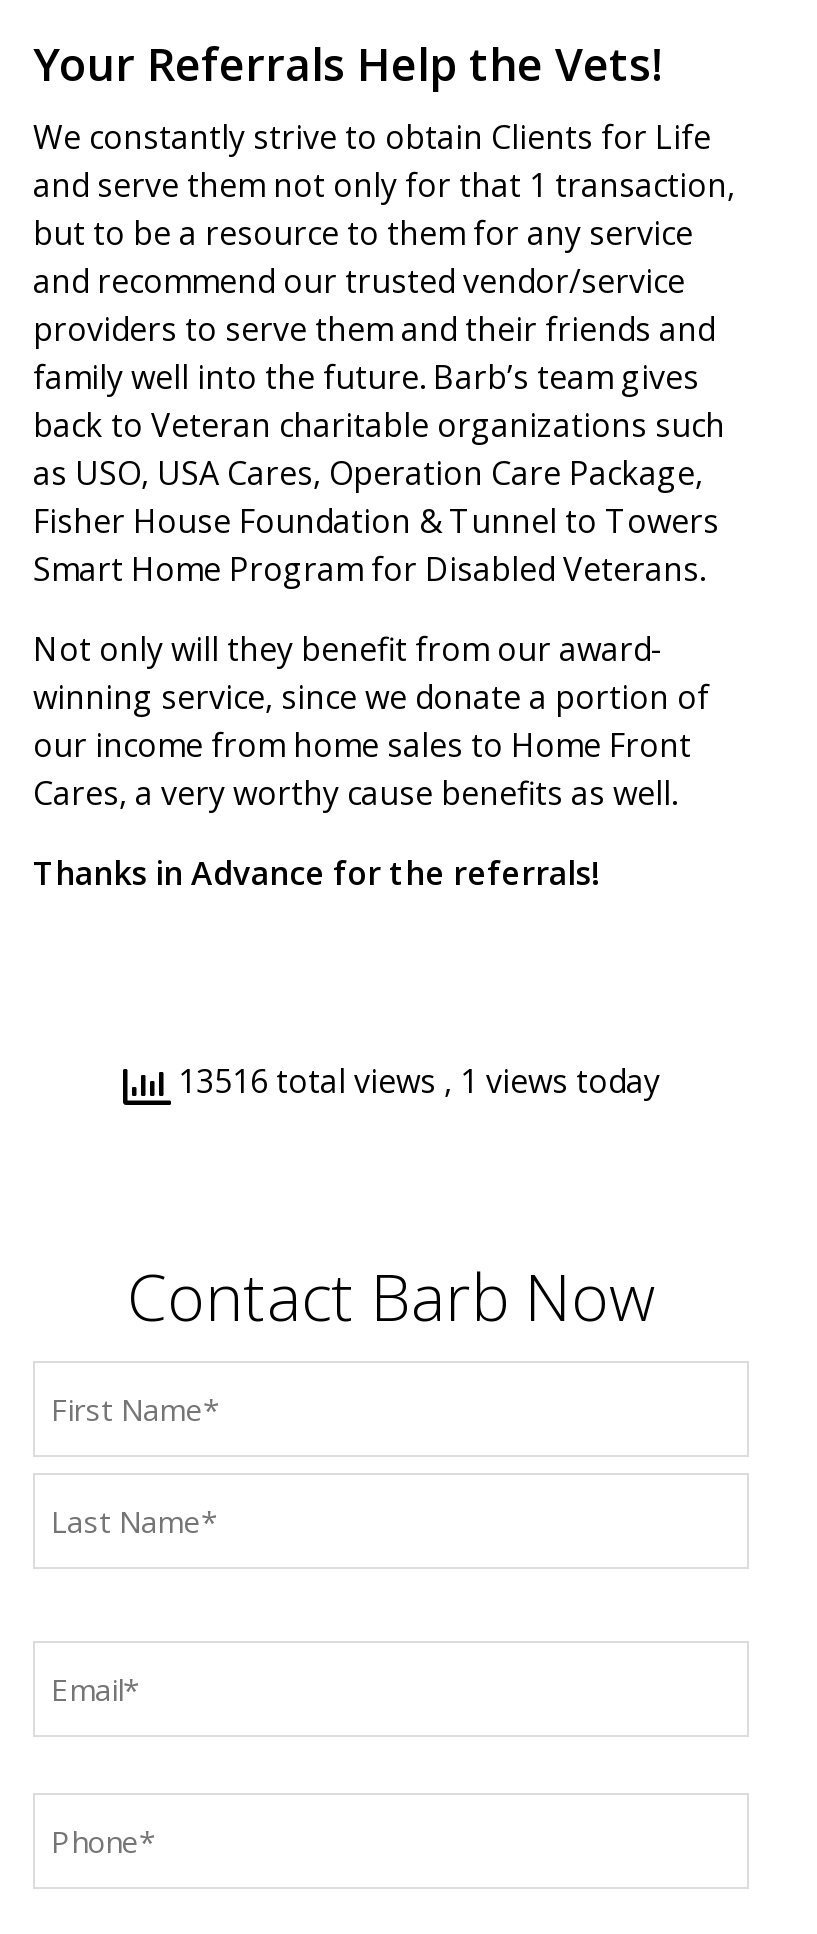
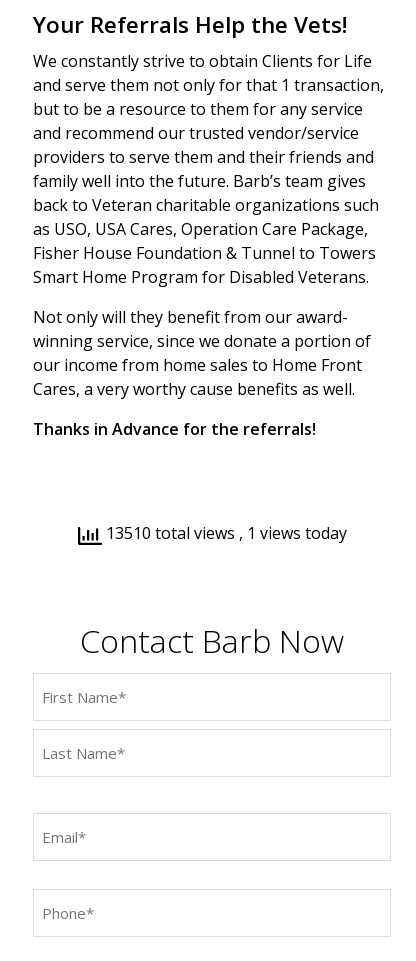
- 13516 total views, 1 views today
+ 13510 total views, 1 views today
